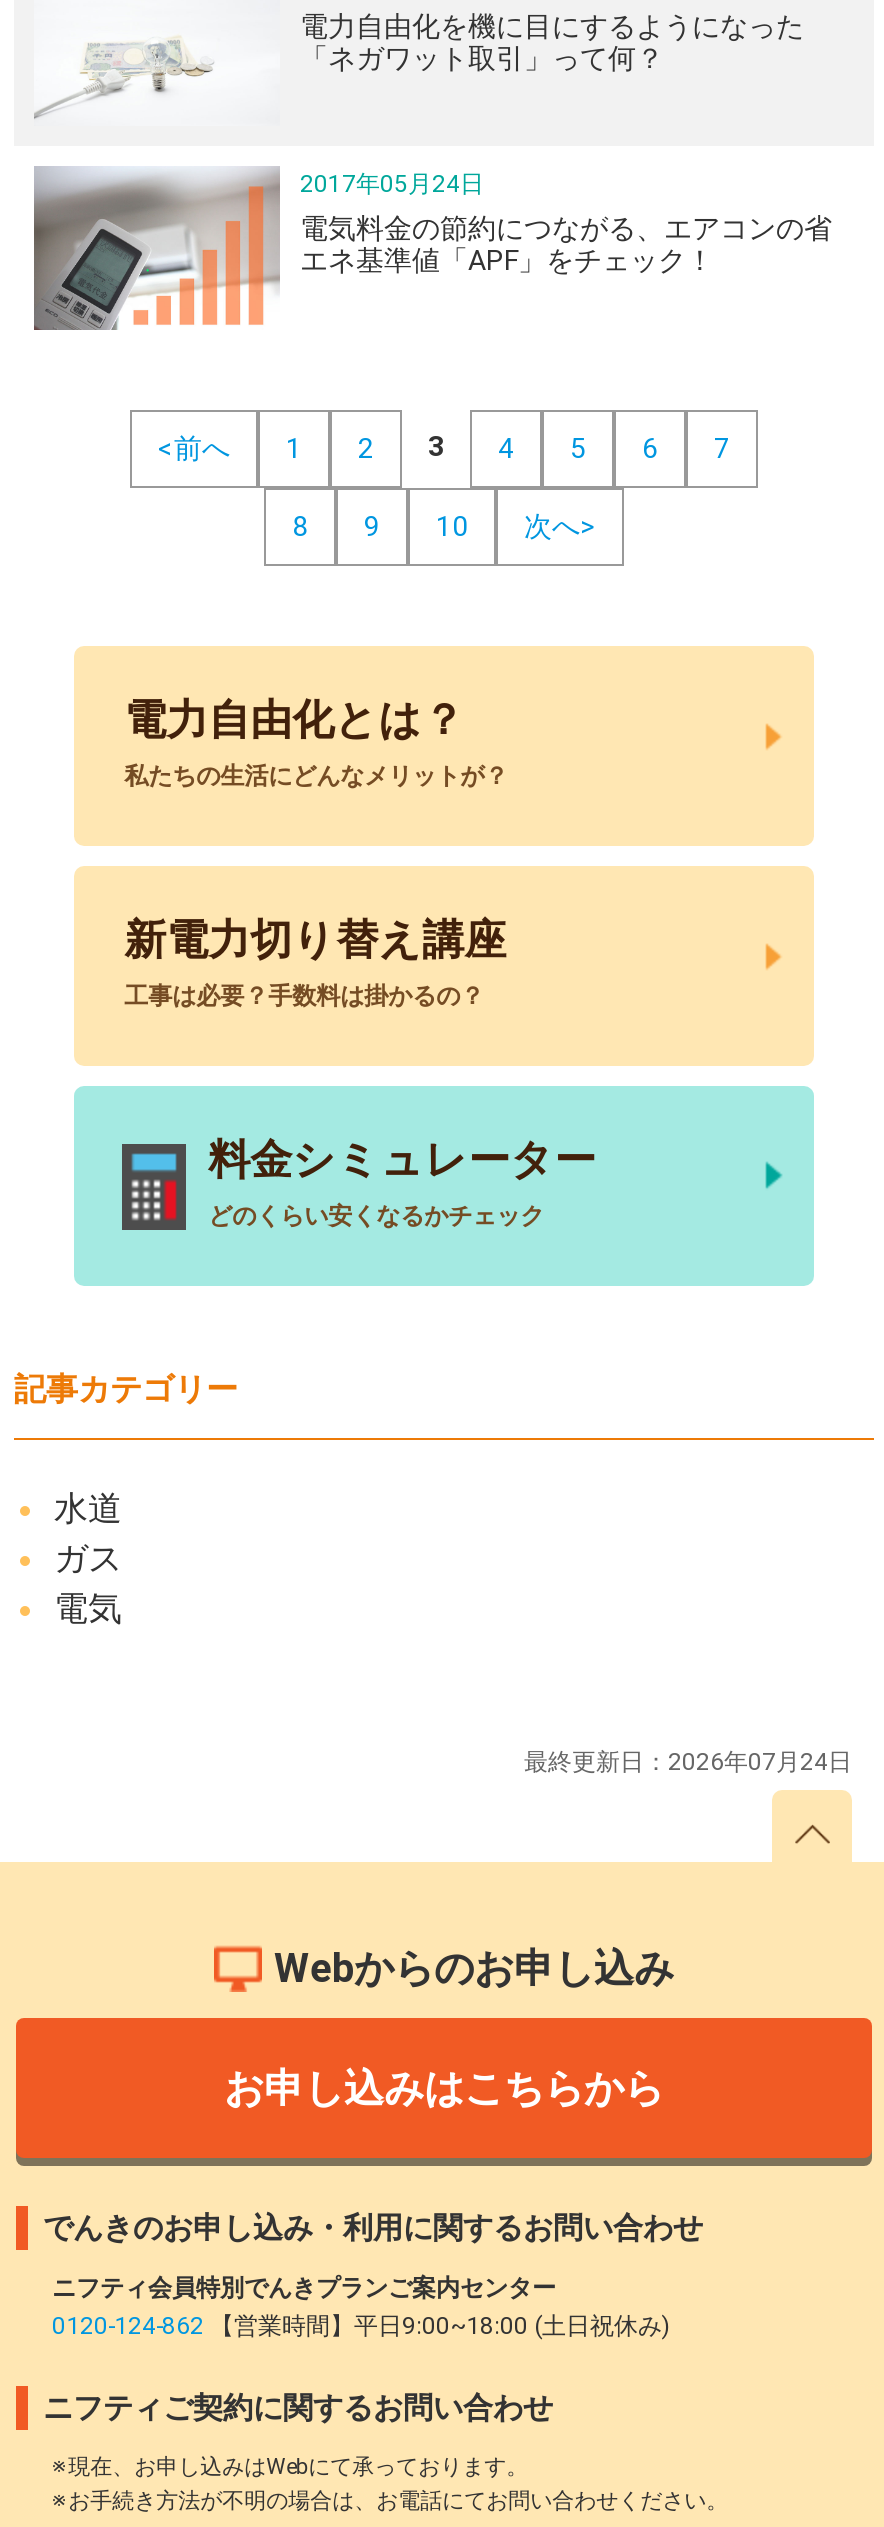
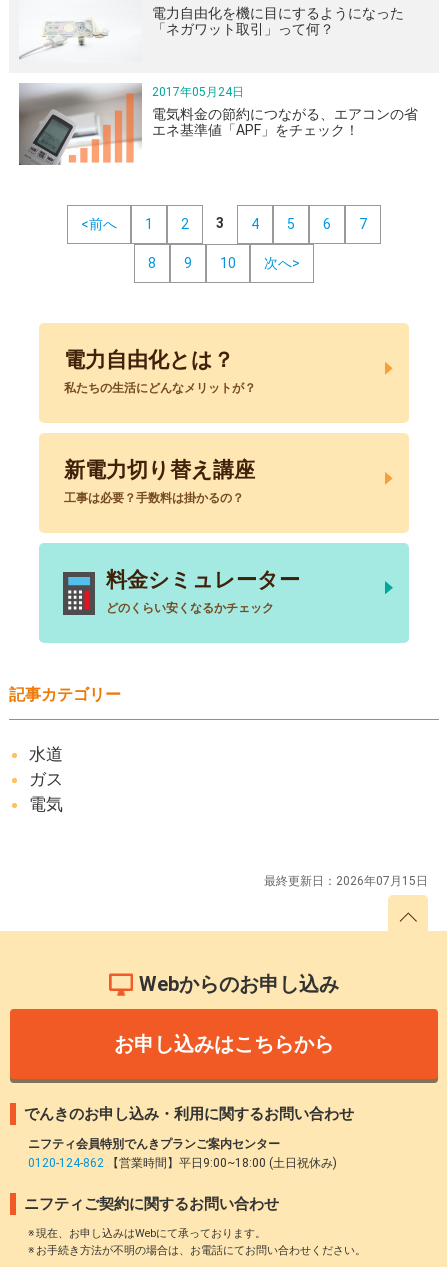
- 最終更新日：2026年07月24日
+ 最終更新日：2026年07月15日
